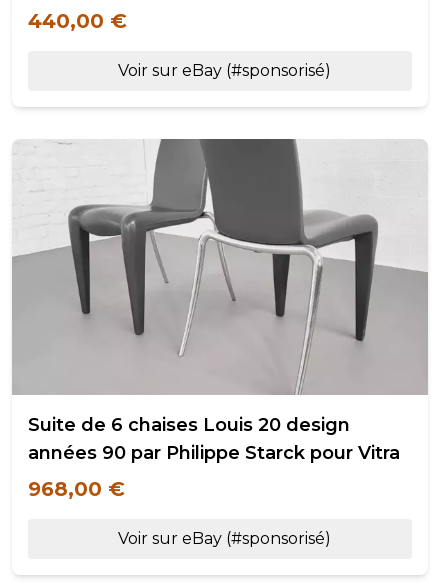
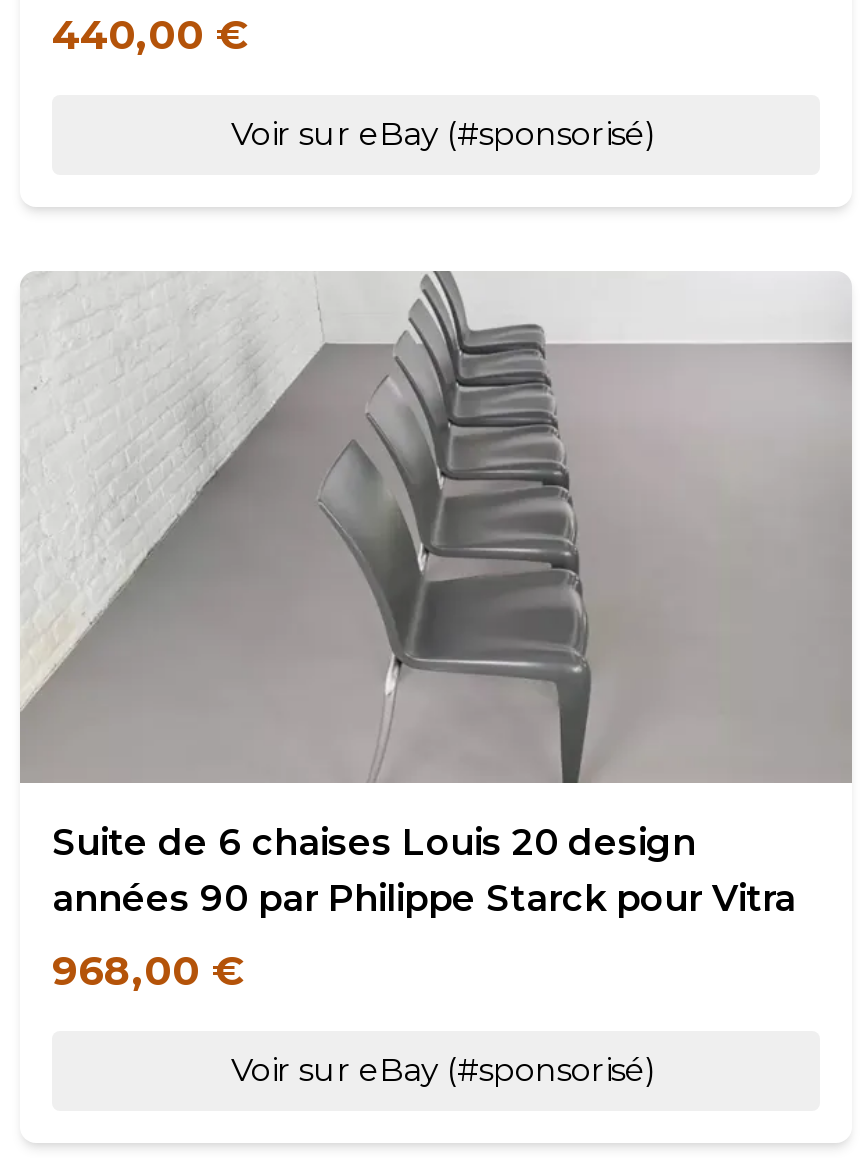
- [image]
+ [image]
